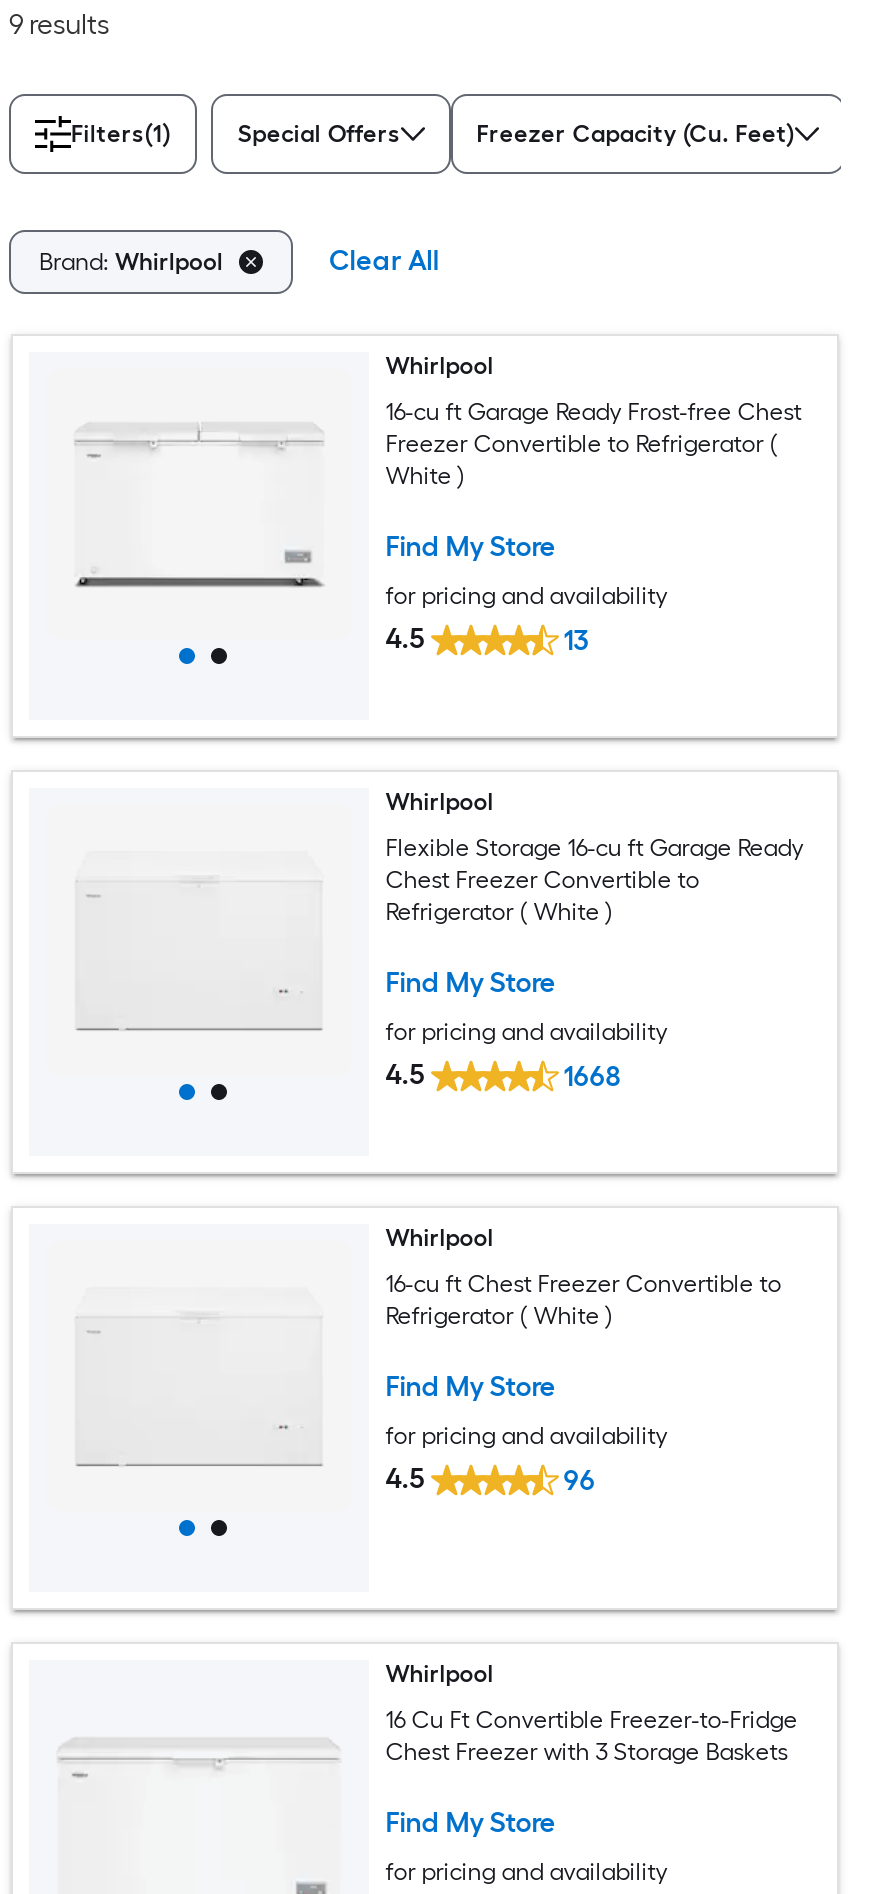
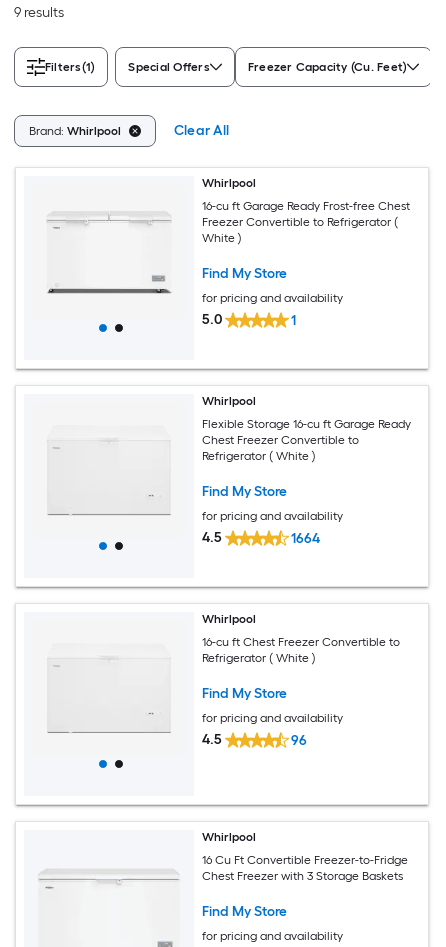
- 4.5
+ 5.0

- 13
+ 1

- 1668
+ 1664
